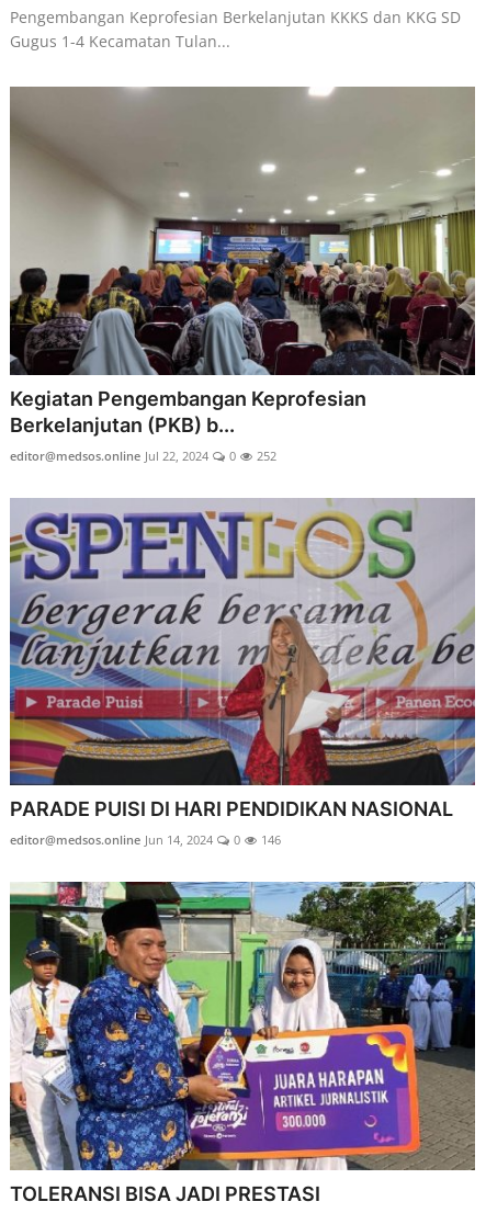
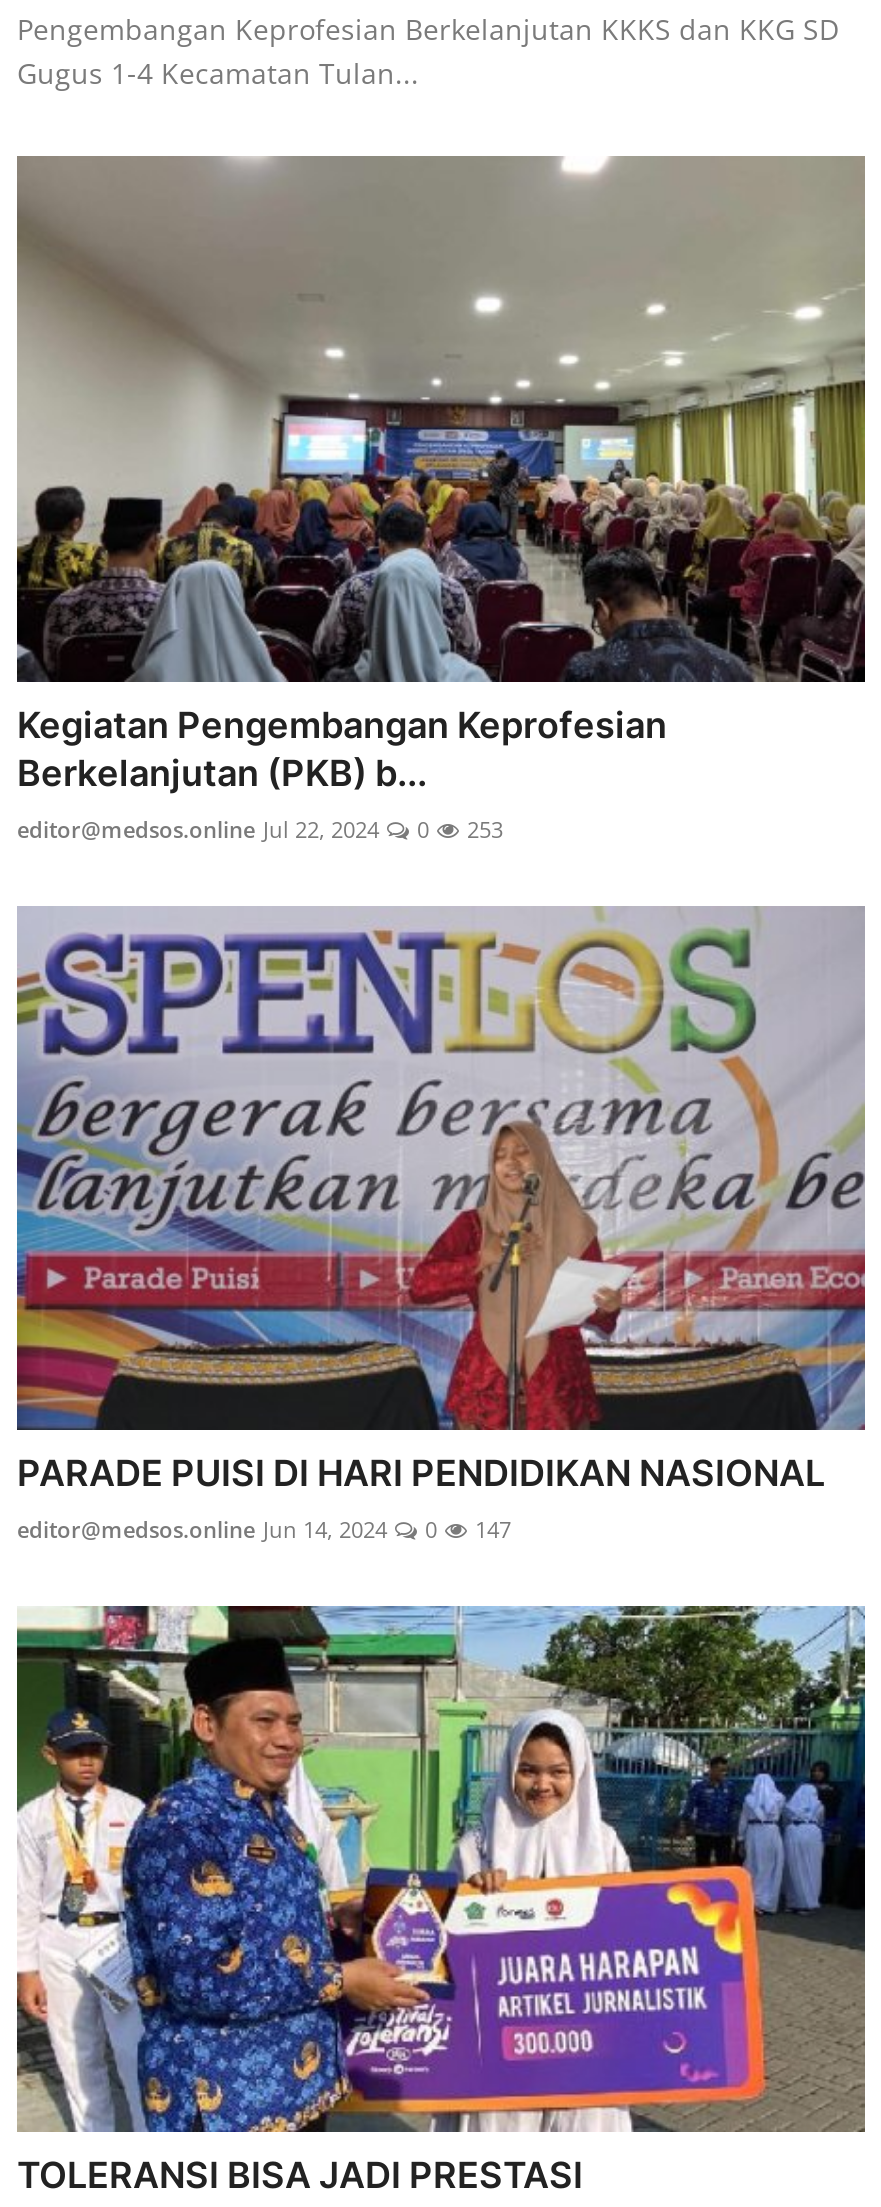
- editor@medsos.online Jul 22, 2024 0 252
+ editor@medsos.online Jul 22, 2024 0 253

- editor@medsos.online Jun 14, 2024 0 146
+ editor@medsos.online Jun 14, 2024 0 147
